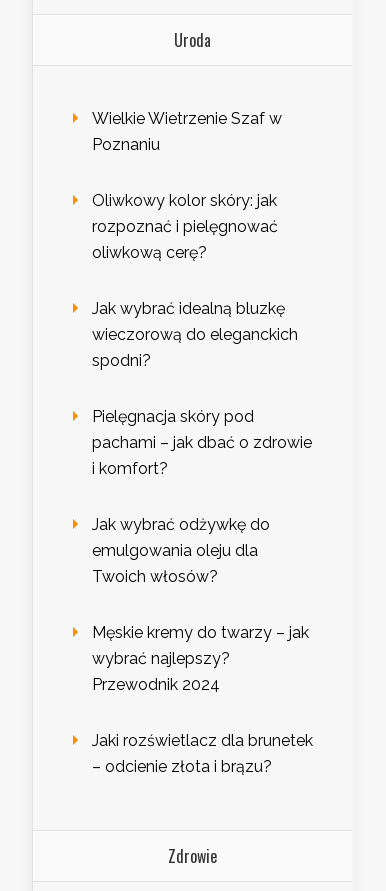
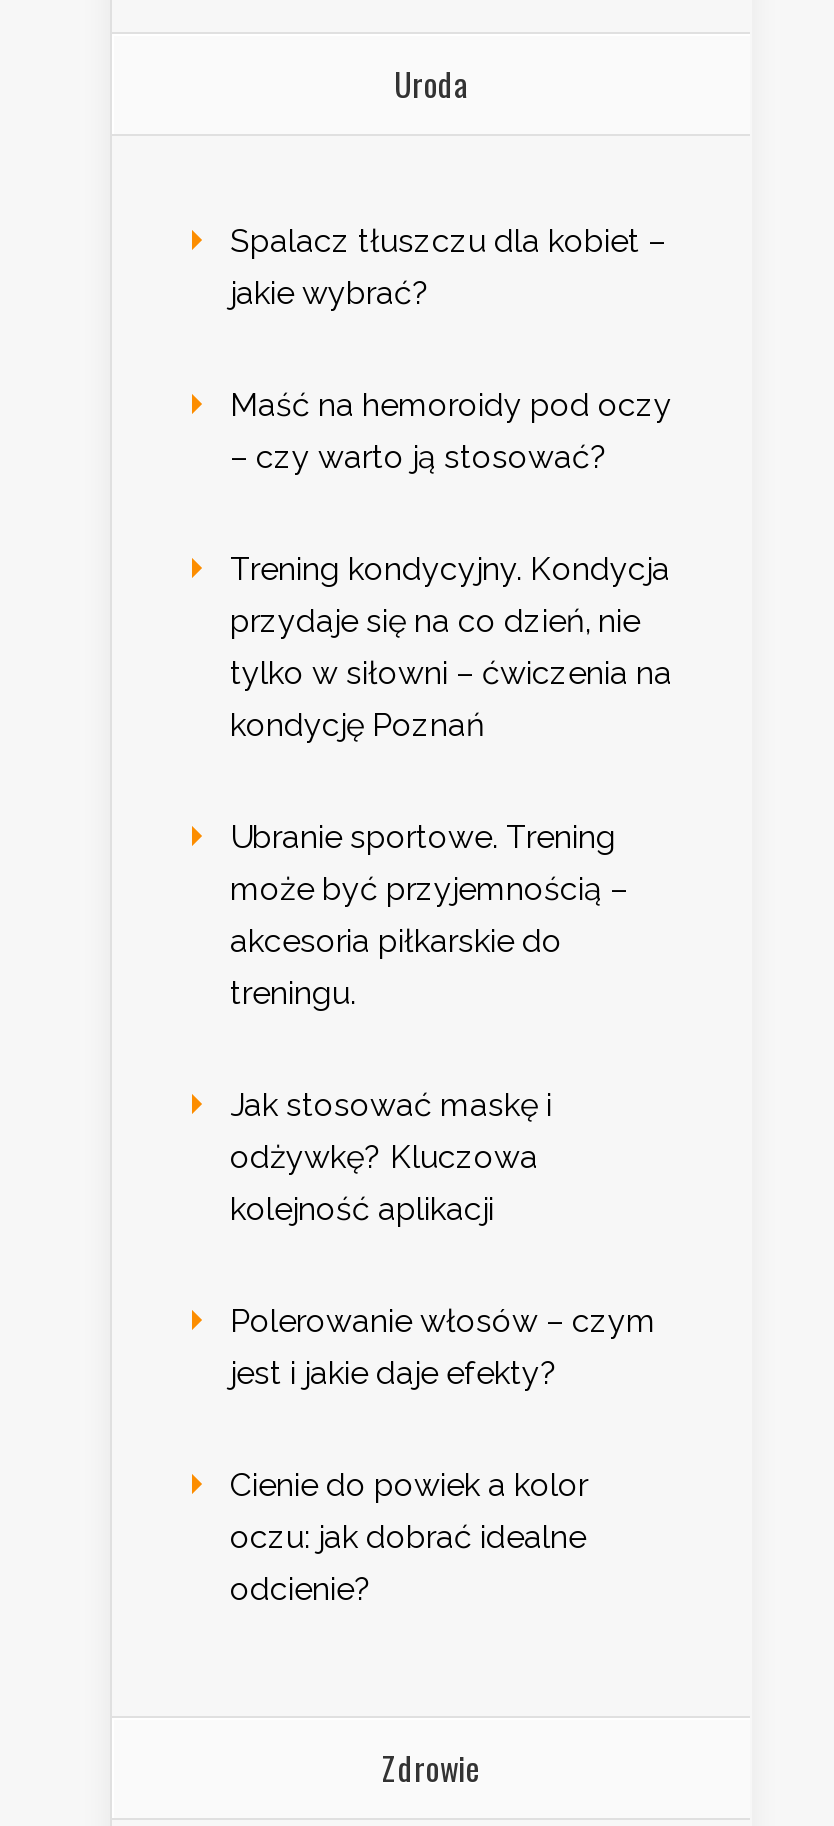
- Wielkie Wietrzenie Szaf w
- Poznaniu
+ Spalacz tłuszczu dla kobiet –
+ jakie wybrać?

- Oliwkowy kolor skóry: jak
- rozpoznać i pielęgnować
- oliwkową cerę?
+ Maść na hemoroidy pod oczy
+ – czy warto ją stosować?

- Jak wybrać idealną bluzkę
- wieczorową do eleganckich
- spodni?
+ Trening kondycyjny. Kondycja
+ przydaje się na co dzień, nie
+ tylko w siłowni – ćwiczenia na
+ kondycję Poznań

- Pielęgnacja skóry pod
- pachami – jak dbać o zdrowie
- i komfort?
+ Ubranie sportowe. Trening
+ może być przyjemnością –
+ akcesoria piłkarskie do
+ treningu.

- Jak wybrać odżywkę do
- emulgowania oleju dla
- Twoich włosów?
+ Jak stosować maskę i
+ odżywkę? Kluczowa
+ kolejność aplikacji

- Męskie kremy do twarzy – jak
- wybrać najlepszy?
- Przewodnik 2024
+ Polerowanie włosów – czym
+ jest i jakie daje efekty?

- Jaki rozświetlacz dla brunetek
- – odcienie złota i brązu?
+ Cienie do powiek a kolor
+ oczu: jak dobrać idealne
+ odcienie?
